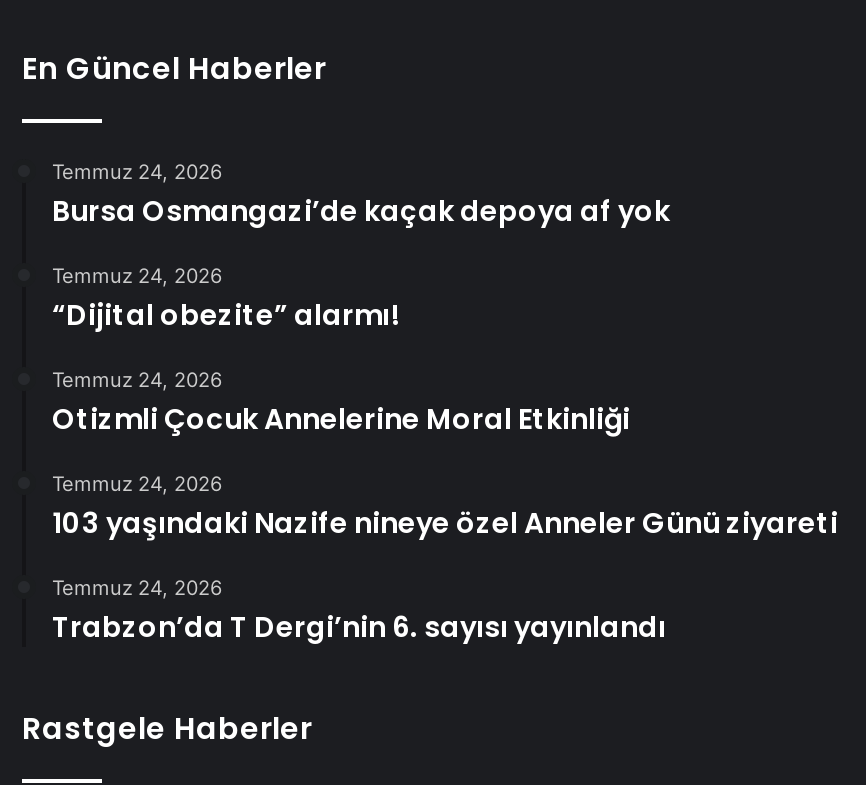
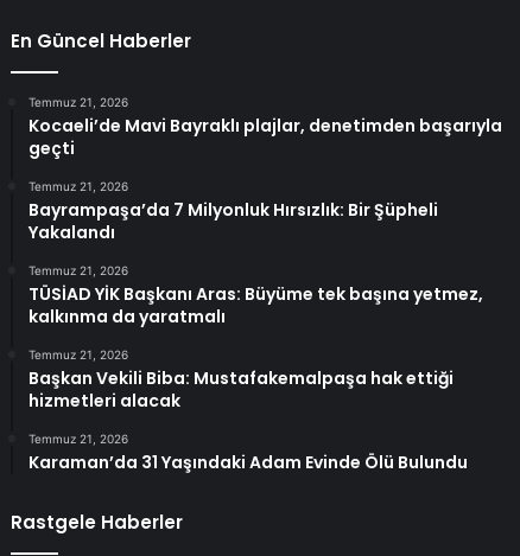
- Temmuz 24, 2026
- Bursa Osmangazi’de kaçak depoya af yok
+ Temmuz 21, 2026
+ Kocaeli’de Mavi Bayraklı plajlar, denetimden başarıyla
+ geçti

- Temmuz 24, 2026
- “Dijital obezite” alarmı!
+ Temmuz 21, 2026
+ Bayrampaşa’da 7 Milyonluk Hırsızlık: Bir Şüpheli
+ Yakalandı

- Temmuz 24, 2026
- Otizmli Çocuk Annelerine Moral Etkinliği
+ Temmuz 21, 2026
+ TÜSİAD YİK Başkanı Aras: Büyüme tek başına yetmez,
+ kalkınma da yaratmalı

- Temmuz 24, 2026
- 103 yaşındaki Nazife nineye özel Anneler Günü ziyareti
+ Temmuz 21, 2026
+ Başkan Vekili Biba: Mustafakemalpaşa hak ettiği
+ hizmetleri alacak

- Temmuz 24, 2026
- Trabzon’da T Dergi’nin 6. sayısı yayınlandı
+ Temmuz 21, 2026
+ Karaman’da 31 Yaşındaki Adam Evinde Ölü Bulundu
